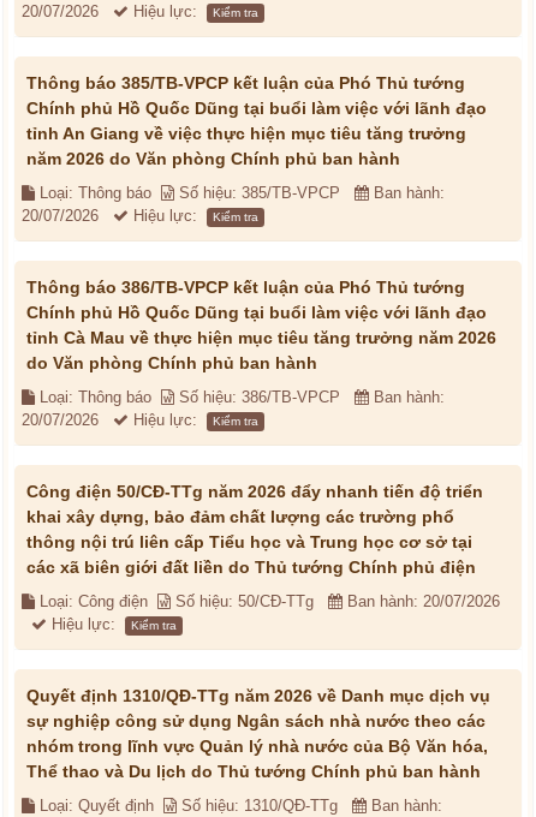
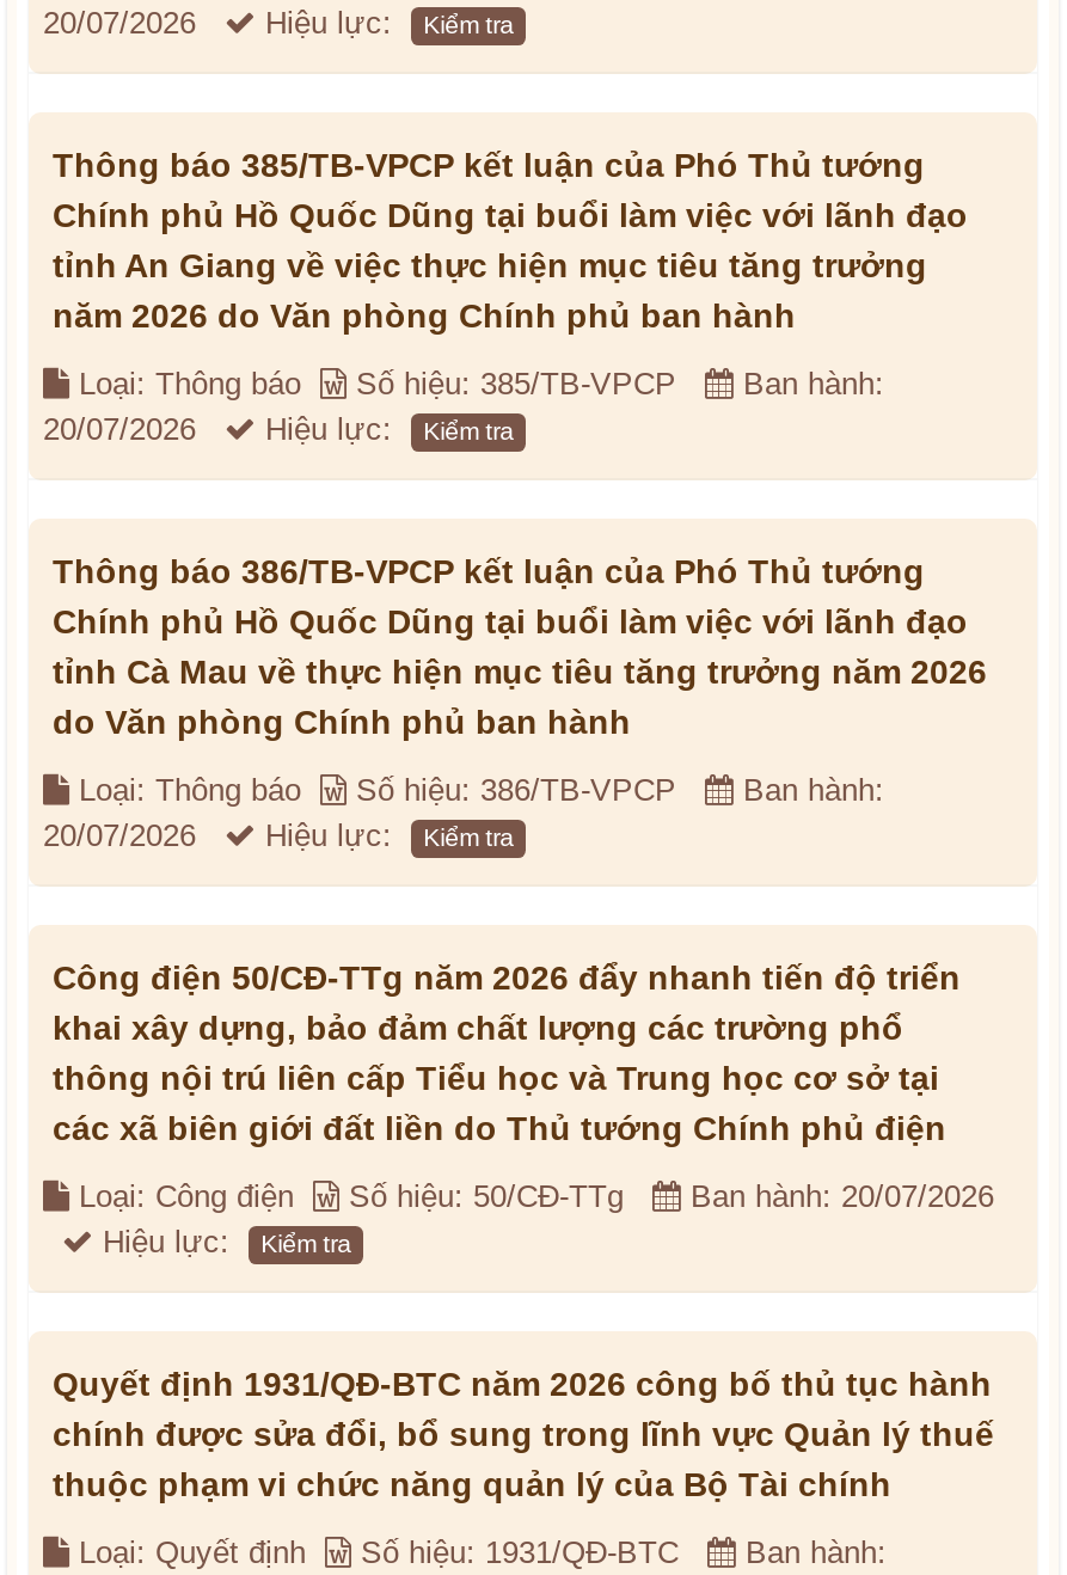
- Quyết định 1310/QĐ-TTg năm 2026 về Danh mục dịch vụ
- sự nghiệp công sử dụng Ngân sách nhà nước theo các
- nhóm trong lĩnh vực Quản lý nhà nước của Bộ Văn hóa,
- Thể thao và Du lịch do Thủ tướng Chính phủ ban hành
+ Quyết định 1931/QĐ-BTC năm 2026 công bố thủ tục hành
+ chính được sửa đổi, bổ sung trong lĩnh vực Quản lý thuế
+ thuộc phạm vi chức năng quản lý của Bộ Tài chính

- Loại: Quyết định Số hiệu: 1310/QĐ-TTg Ban hành:
+ Loại: Quyết định Số hiệu: 1931/QĐ-BTC Ban hành:
